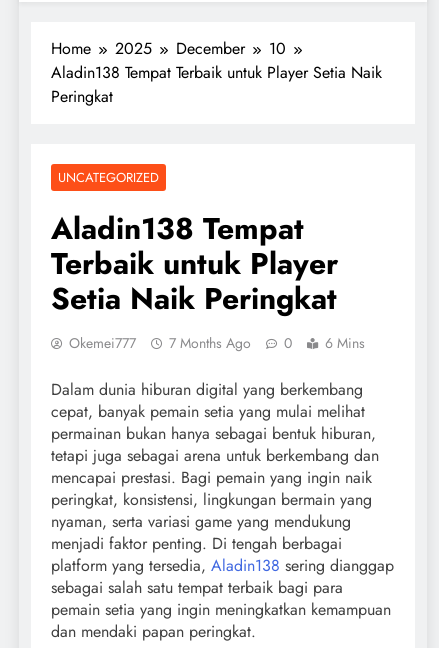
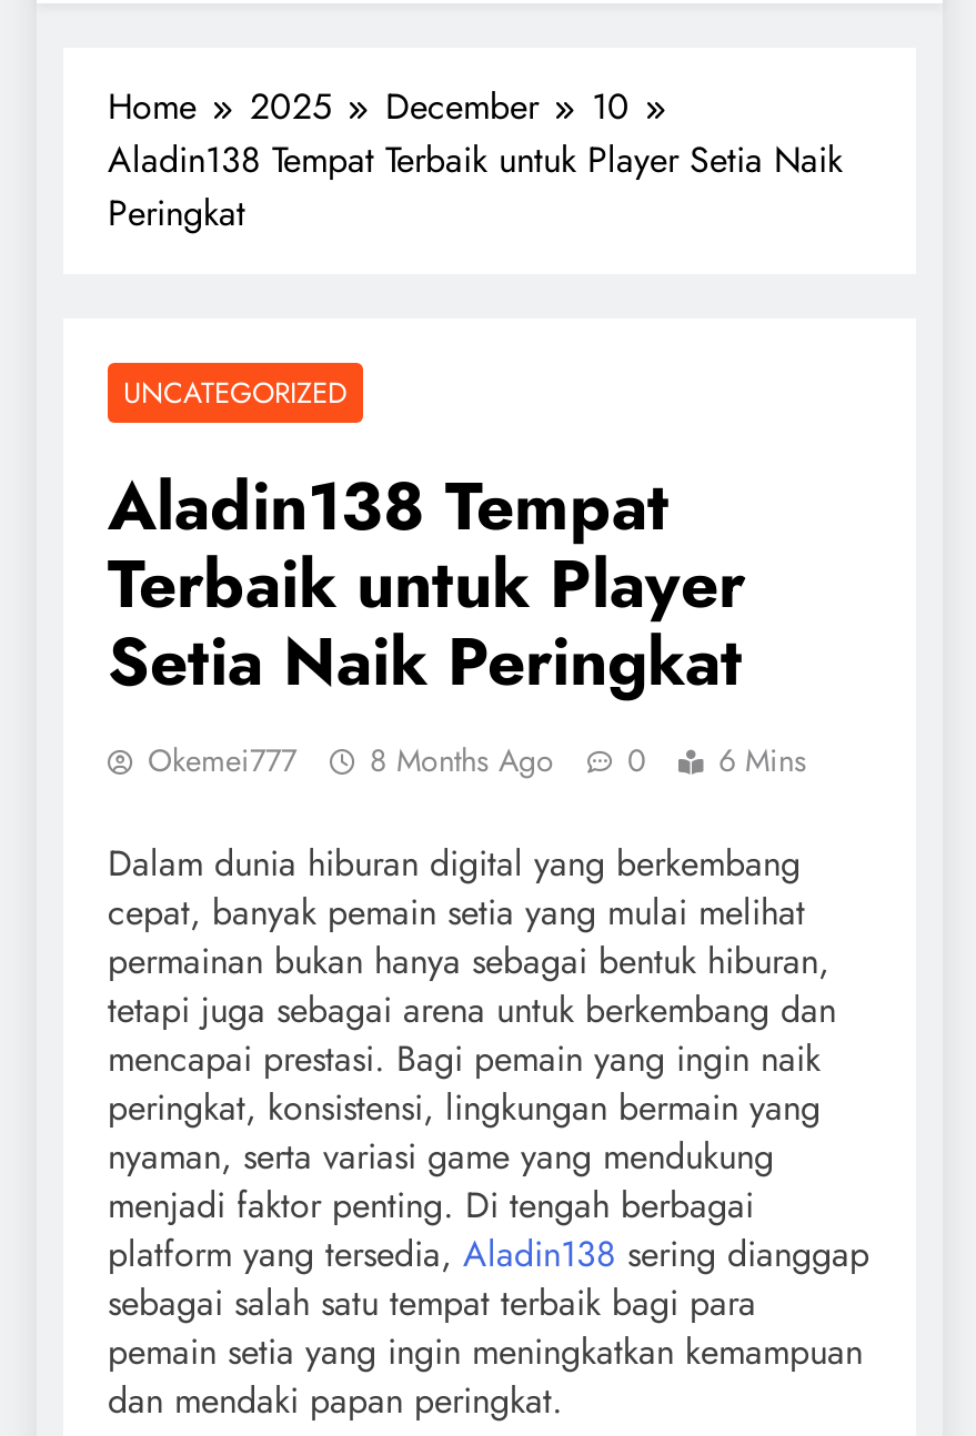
- Okemei777 7 Months Ago 0 6 Mins
+ Okemei777 8 Months Ago 0 6 Mins
